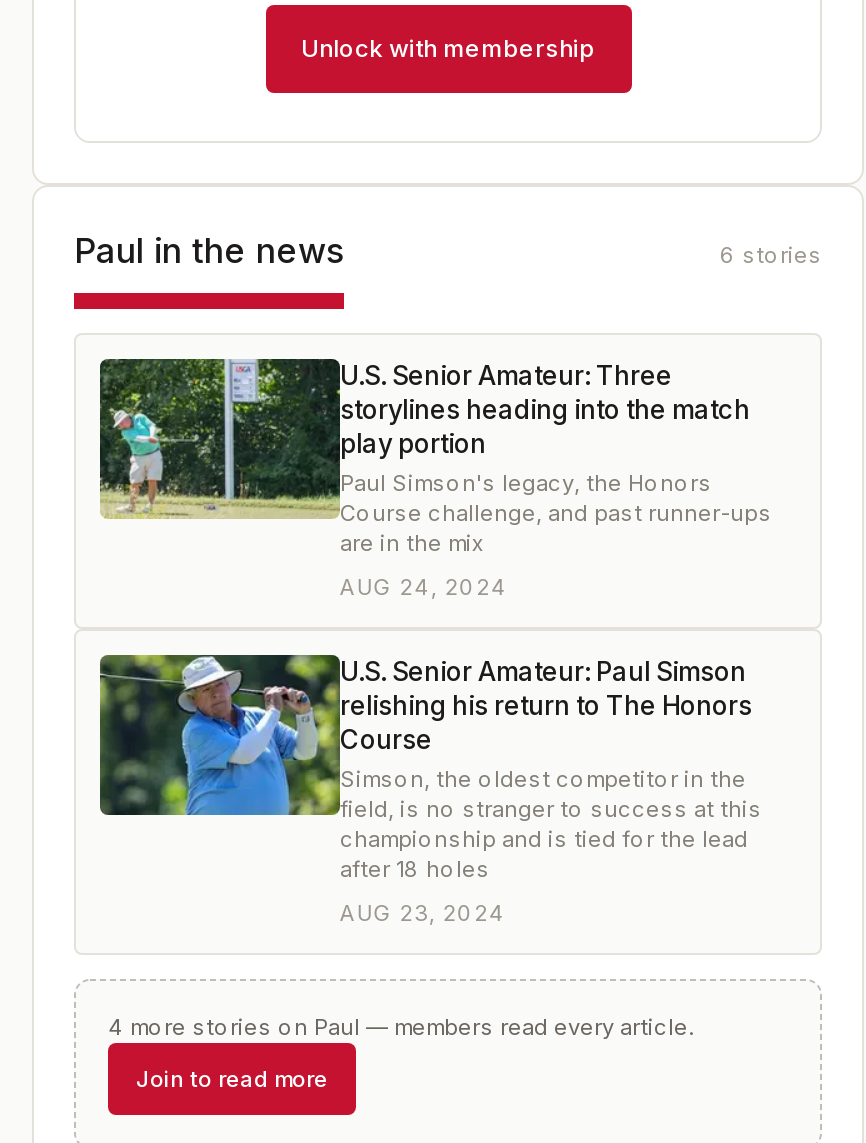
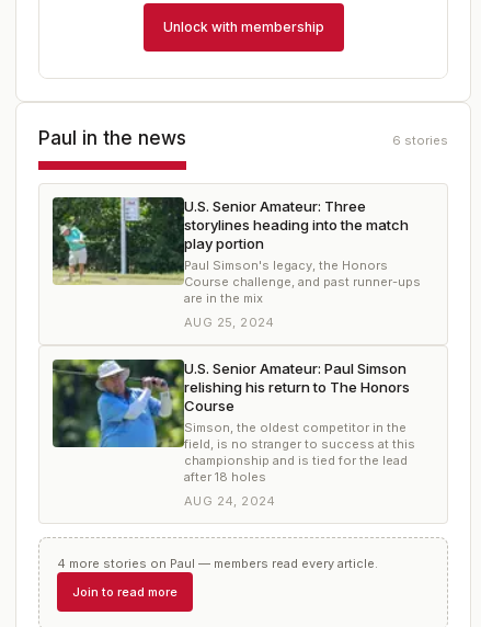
- AUG 24, 2024
+ AUG 25, 2024

- AUG 23, 2024
+ AUG 24, 2024
